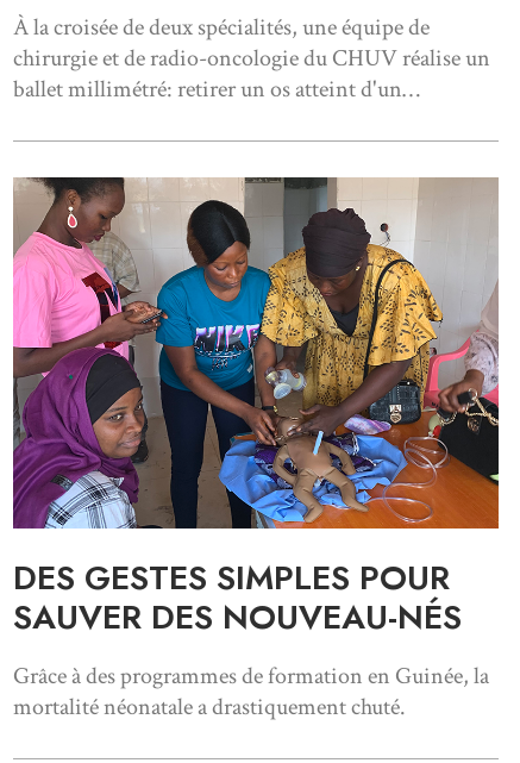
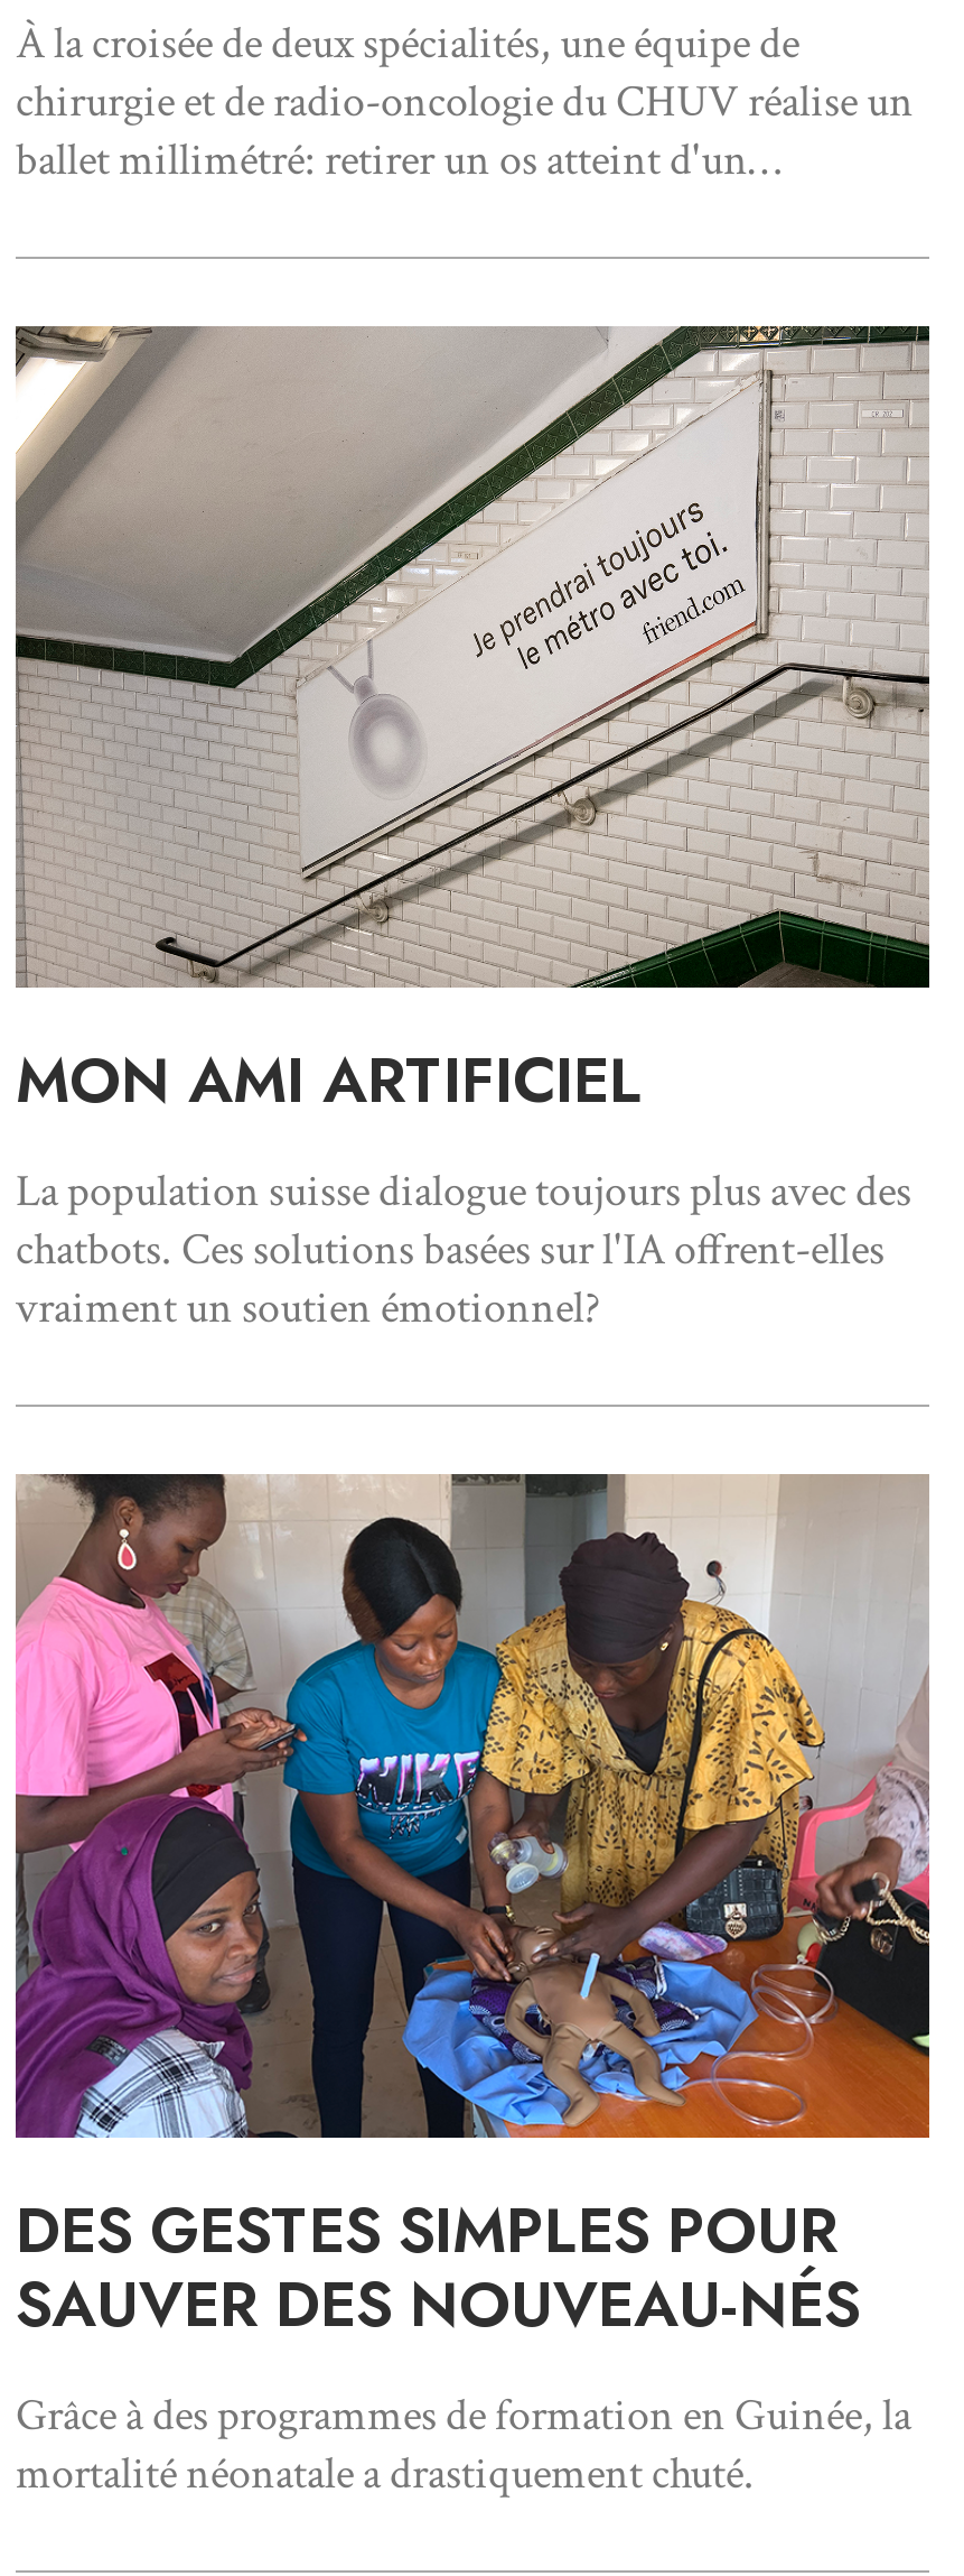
+ [image]
+ MON AMI ARTIFICIEL
+ La population suisse dialogue toujours plus avec des
+ chatbots. Ces solutions basées sur l'IA offrent-elles
+ vraiment un soutien émotionnel?
